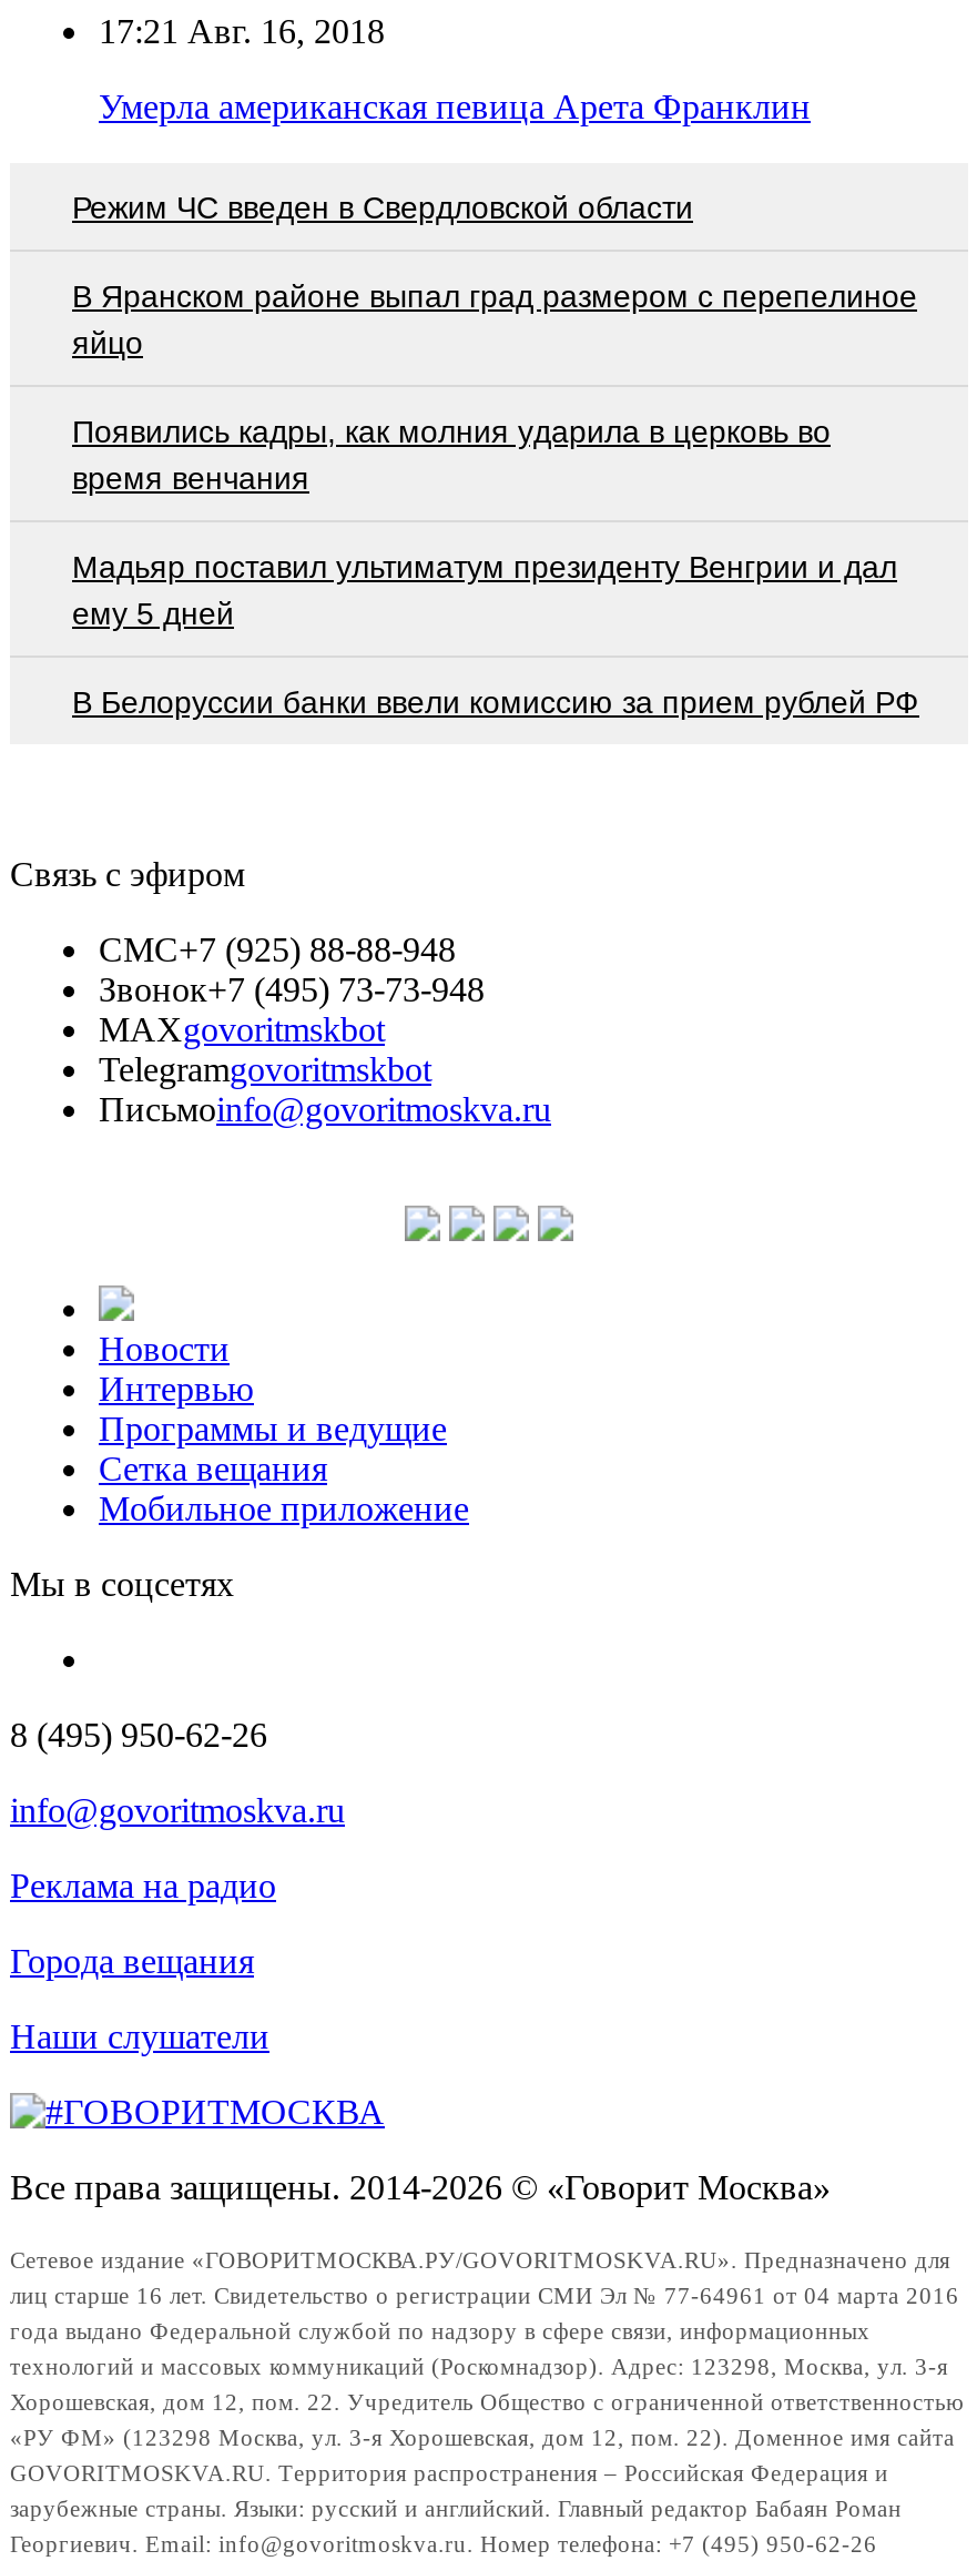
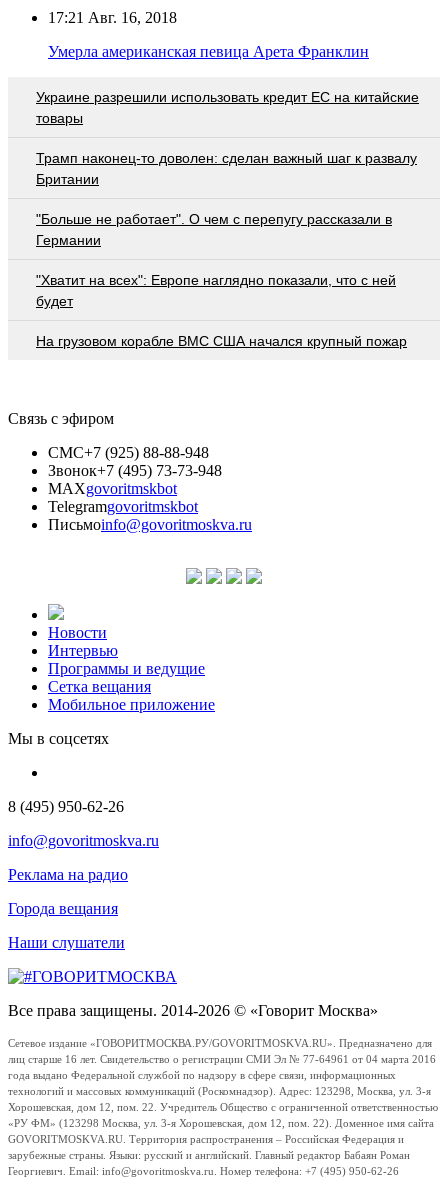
- Режим ЧС введен в Свердловской области
+ Украине разрешили использовать кредит ЕС на китайские
+ товары

- В Яранском районе выпал град размером с перепелиное
- яйцо
+ Трамп наконец-то доволен: сделан важный шаг к развалу
+ Британии

- Появились кадры, как молния ударила в церковь во
- время венчания
+ "Больше не работает". О чем с перепугу рассказали в
+ Германии

- Мадьяр поставил ультиматум президенту Венгрии и дал
- ему 5 дней
+ "Хватит на всех": Европе наглядно показали, что с ней
+ будет

- В Белоруссии банки ввели комиссию за прием рублей РФ
+ На грузовом корабле ВМС США начался крупный пожар
